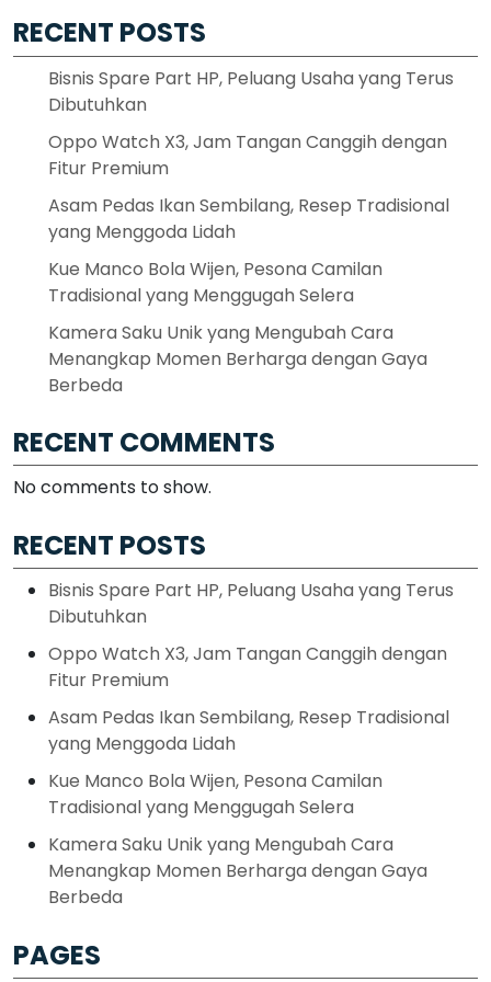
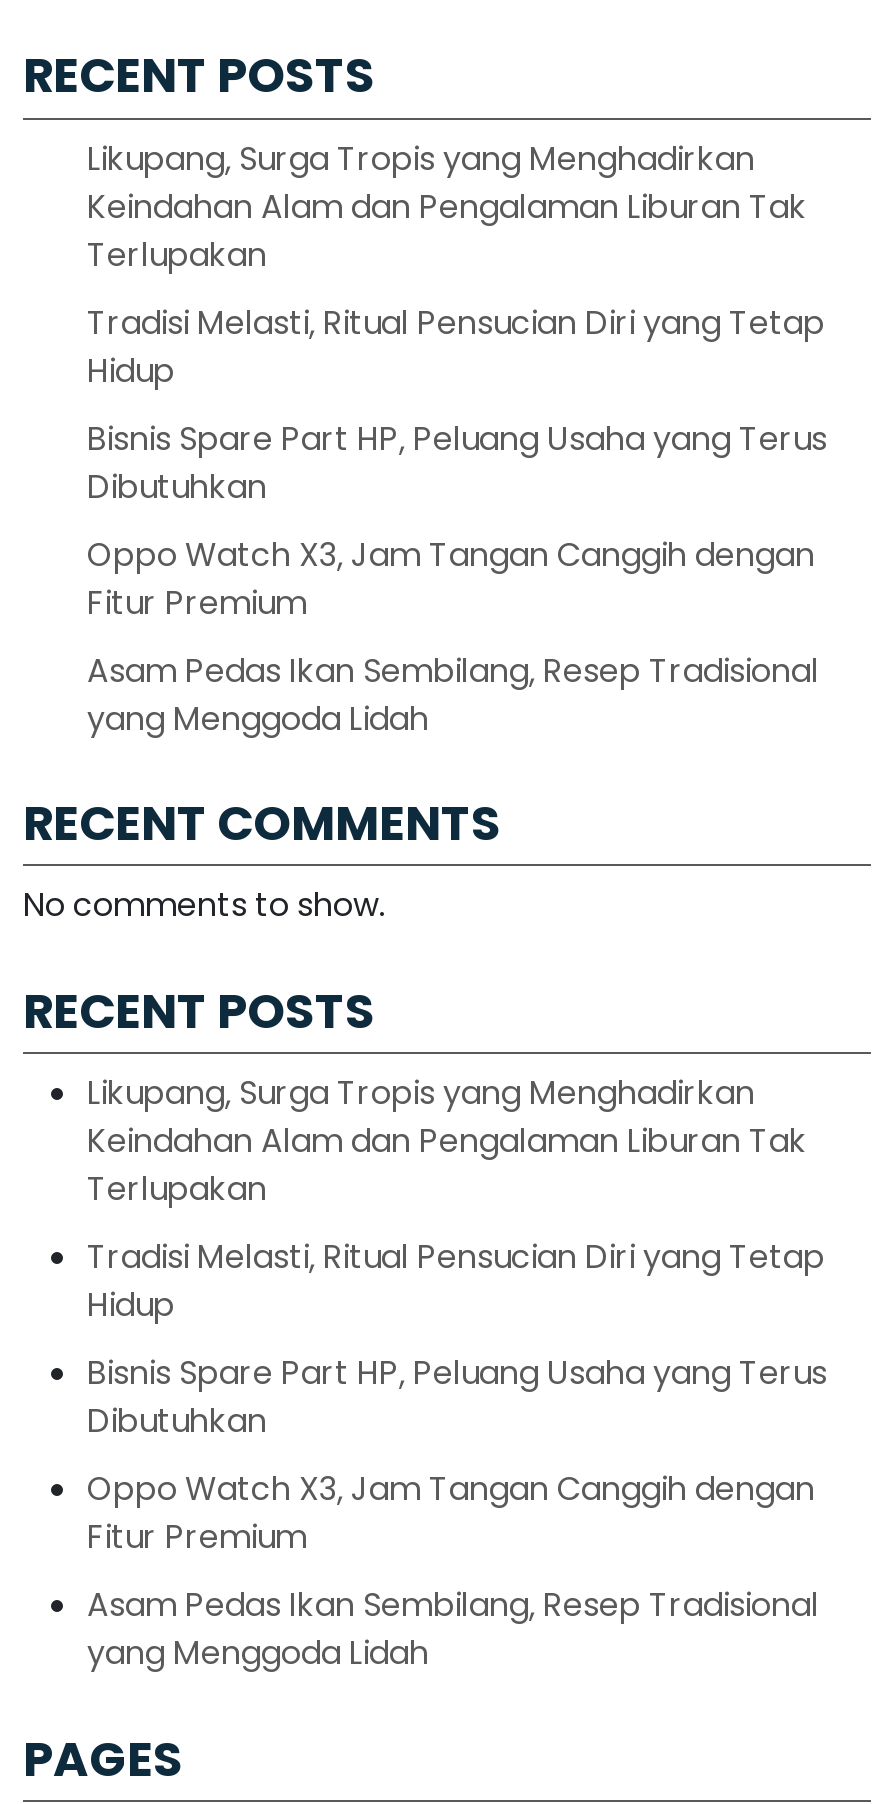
+ Likupang, Surga Tropis yang Menghadirkan
+ Keindahan Alam dan Pengalaman Liburan Tak
+ Terlupakan
+ Tradisi Melasti, Ritual Pensucian Diri yang Tetap
+ Hidup

moved down: Bisnis Spare Part HP, Peluang Usaha yang Terus | Dibutuhkan | Oppo Watch X3, Jam Tangan Canggih dengan | Fitur Premium | Asam Pedas Ikan Sembilang, Resep Tradisional | yang Menggoda Lidah

- Kue Manco Bola Wijen, Pesona Camilan
- Tradisional yang Menggugah Selera
- Kamera Saku Unik yang Mengubah Cara
- Menangkap Momen Berharga dengan Gaya
- Berbeda

+ Likupang, Surga Tropis yang Menghadirkan
+ Keindahan Alam dan Pengalaman Liburan Tak
+ Terlupakan
+ Tradisi Melasti, Ritual Pensucian Diri yang Tetap
+ Hidup

moved down: Bisnis Spare Part HP, Peluang Usaha yang Terus | Dibutuhkan | Oppo Watch X3, Jam Tangan Canggih dengan | Fitur Premium | Asam Pedas Ikan Sembilang, Resep Tradisional | yang Menggoda Lidah

- Kue Manco Bola Wijen, Pesona Camilan
- Tradisional yang Menggugah Selera
- Kamera Saku Unik yang Mengubah Cara
- Menangkap Momen Berharga dengan Gaya
- Berbeda
